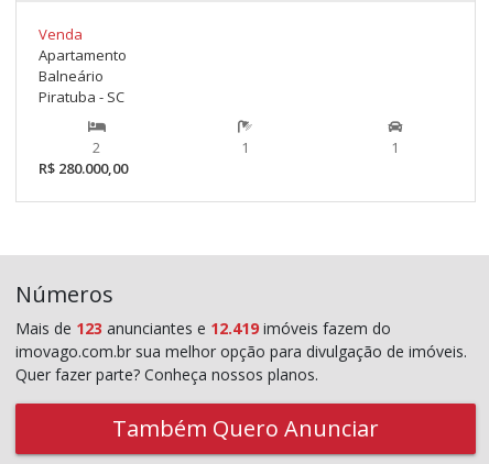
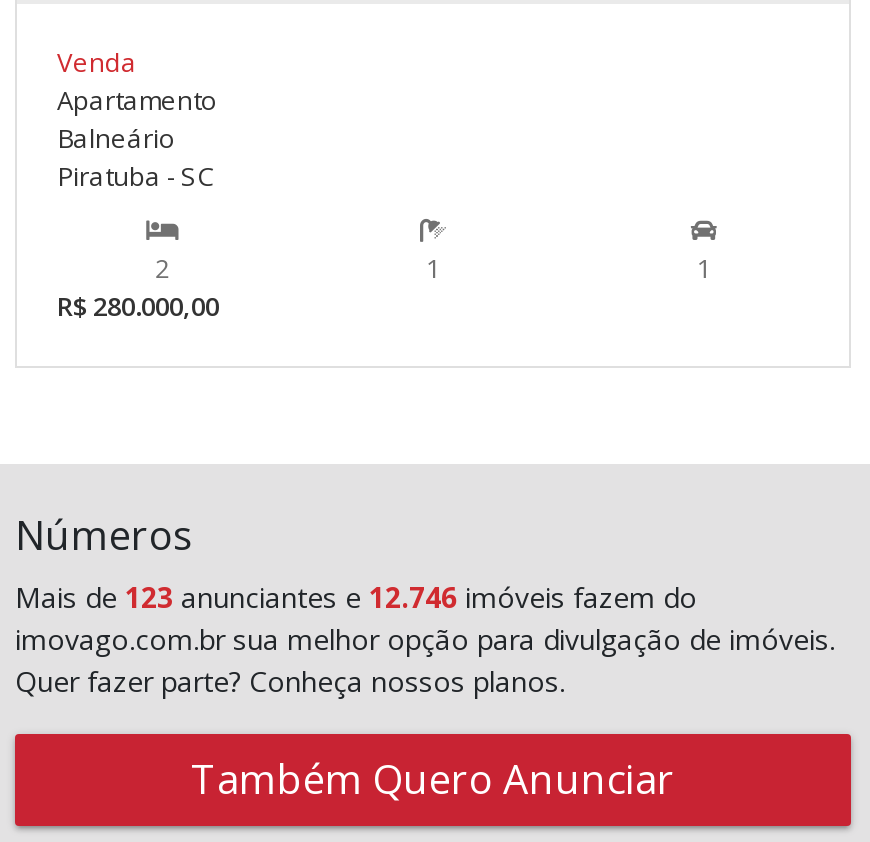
- Mais de 123 anunciantes e 12.419 imóveis fazem do
+ Mais de 123 anunciantes e 12.746 imóveis fazem do
